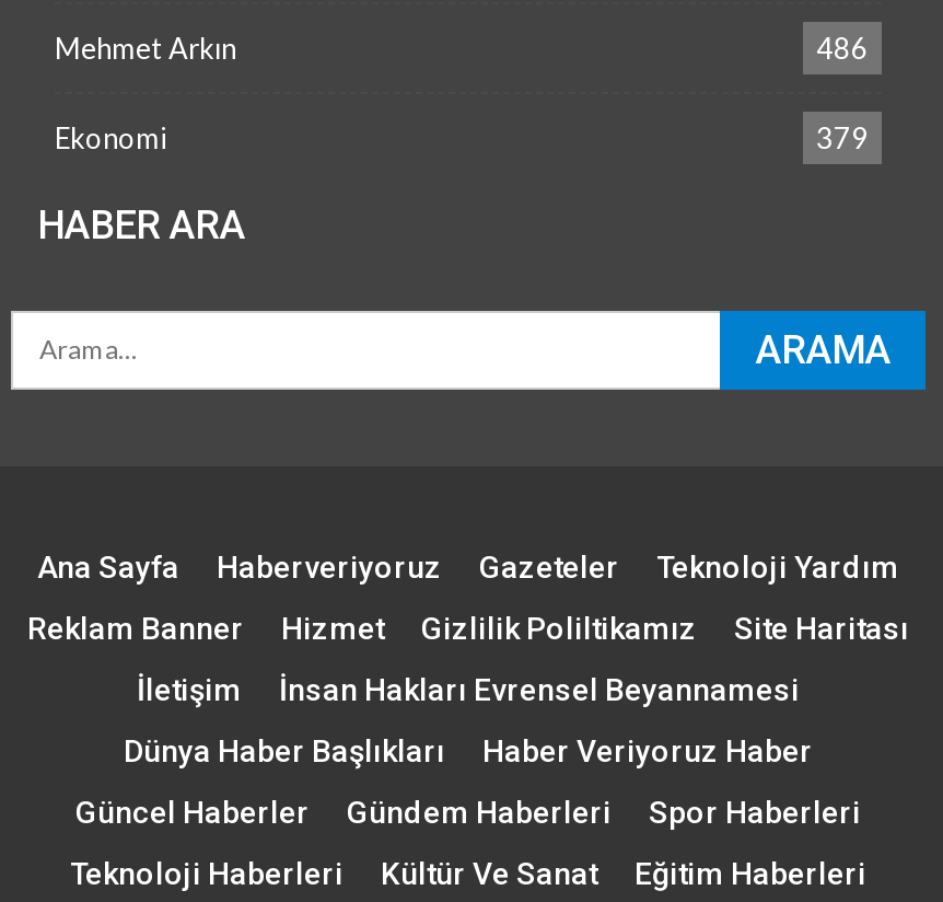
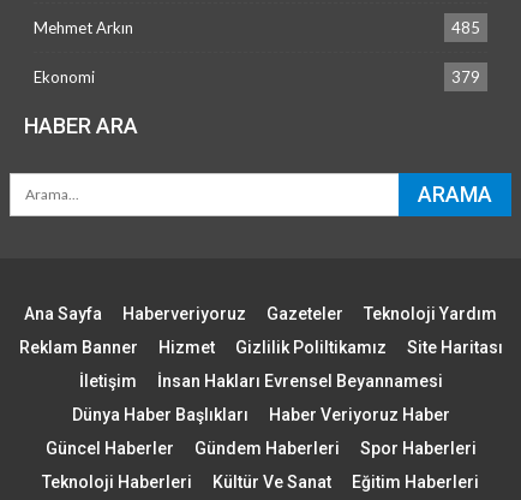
- 486
+ 485
